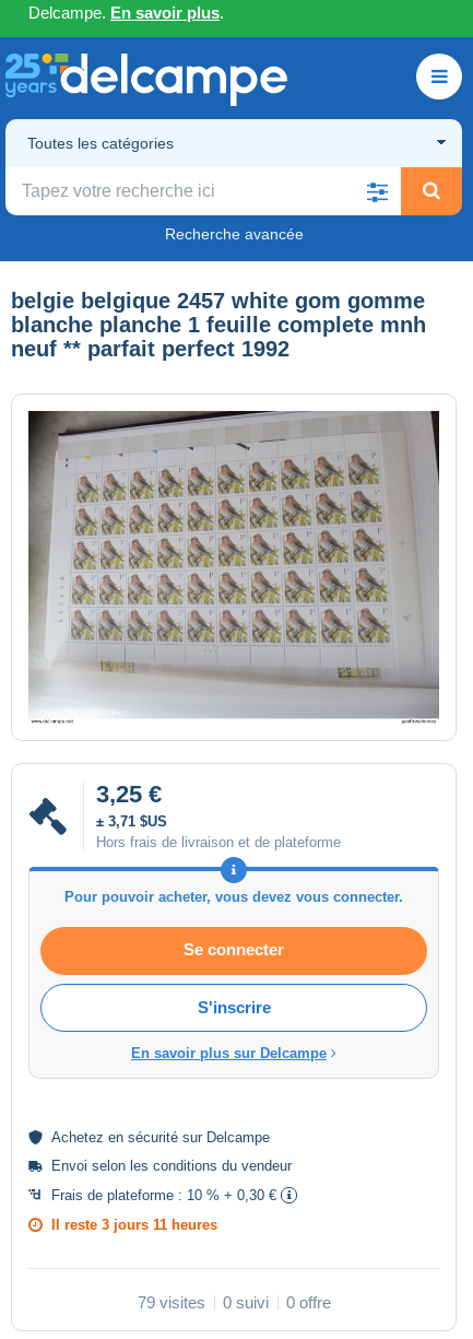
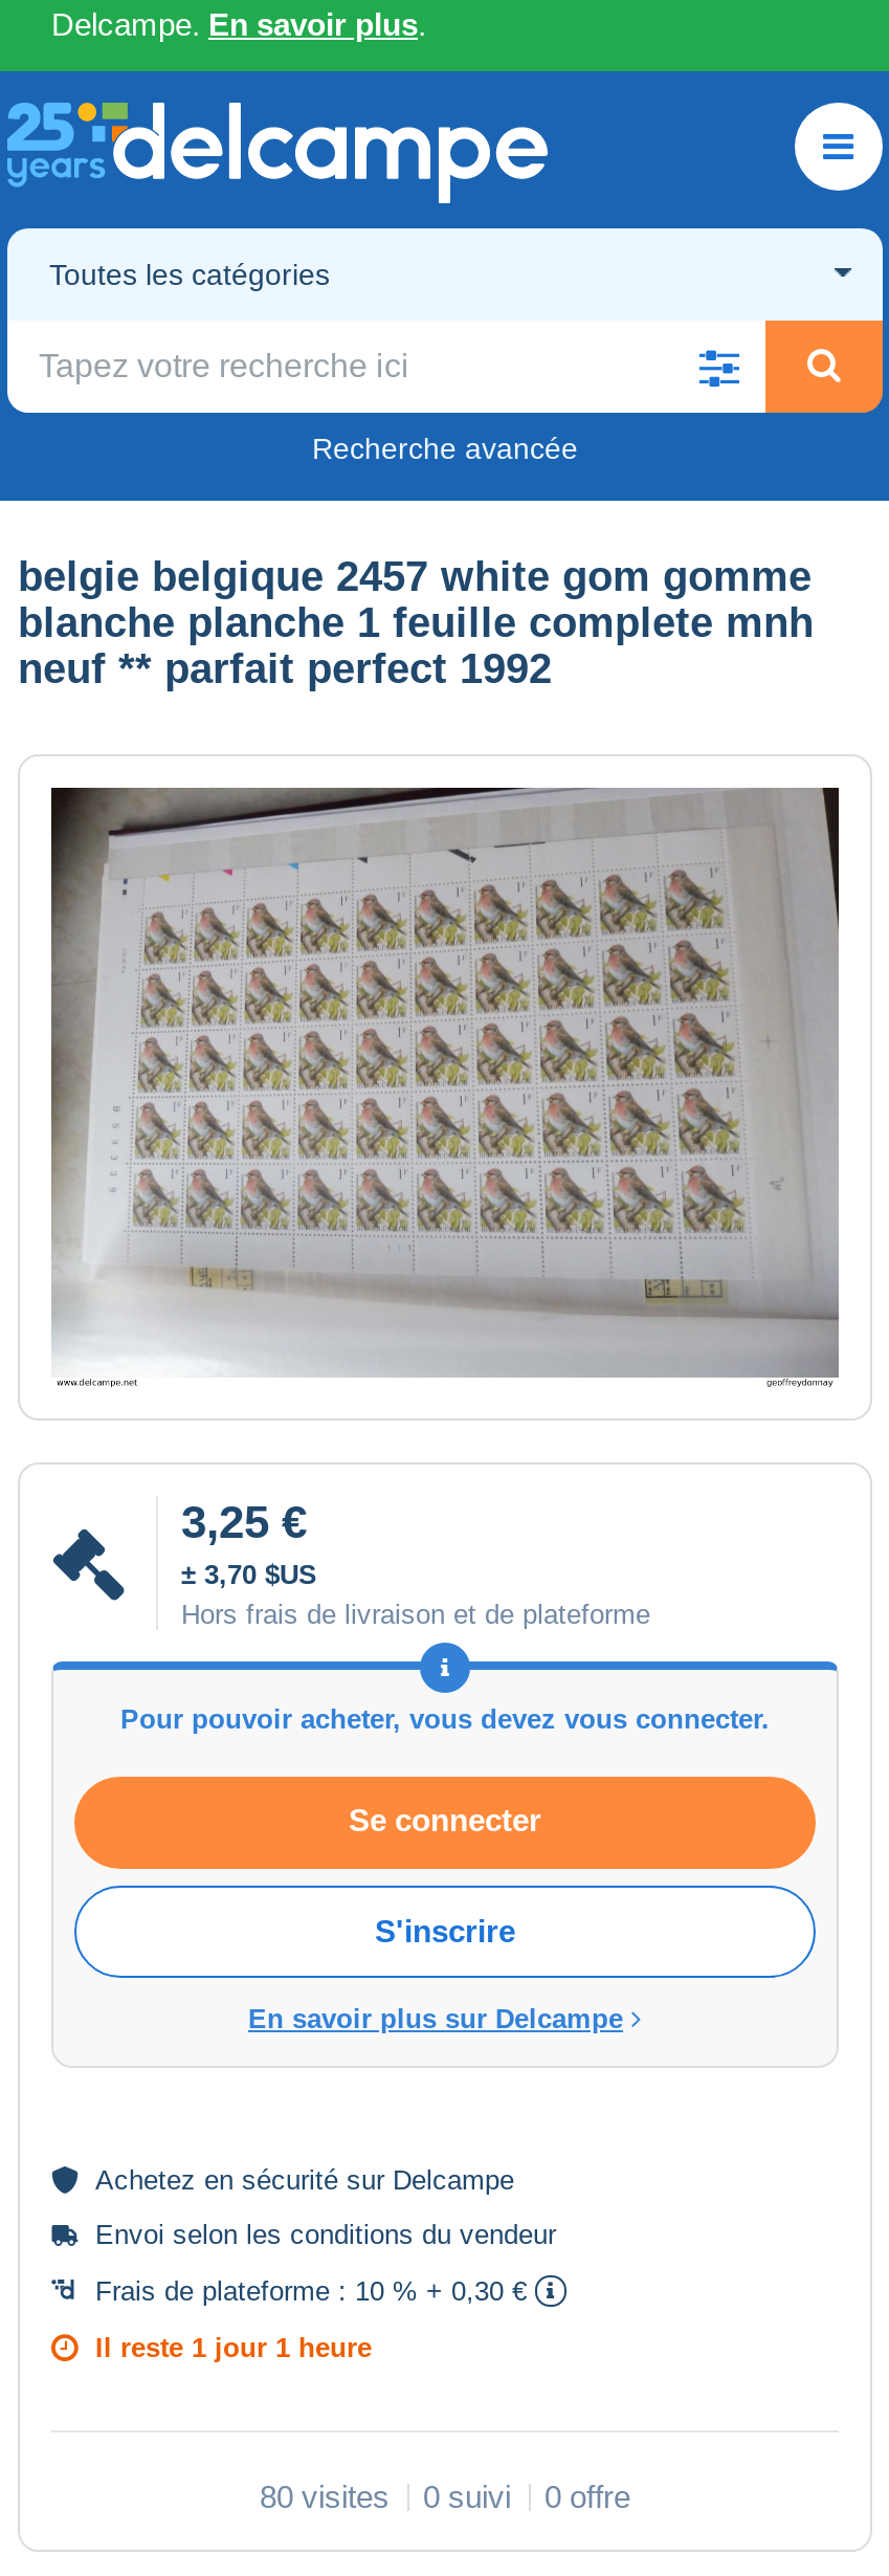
- ± 3,71 $US
+ ± 3,70 $US

- Il reste 3 jours 11 heures
+ Il reste 1 jour 1 heure

- 79 visites 0 suivi 0 offre
+ 80 visites 0 suivi 0 offre
